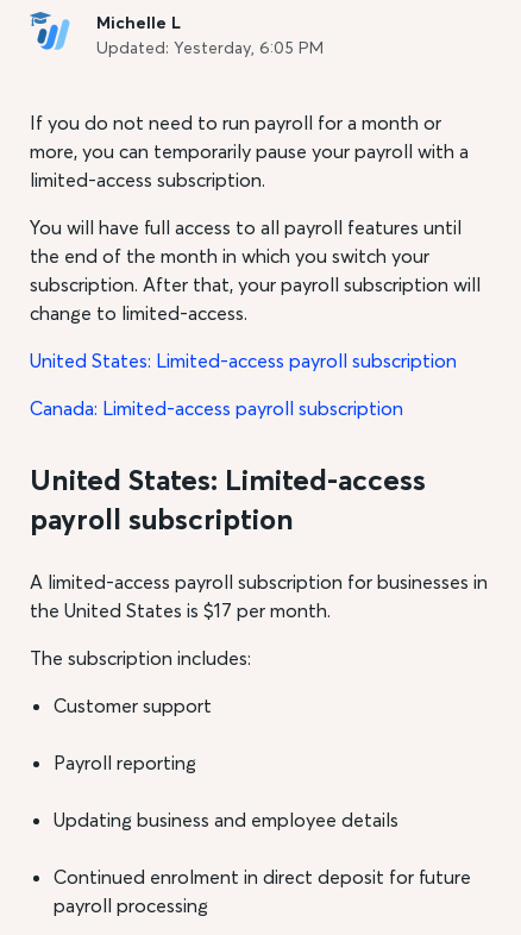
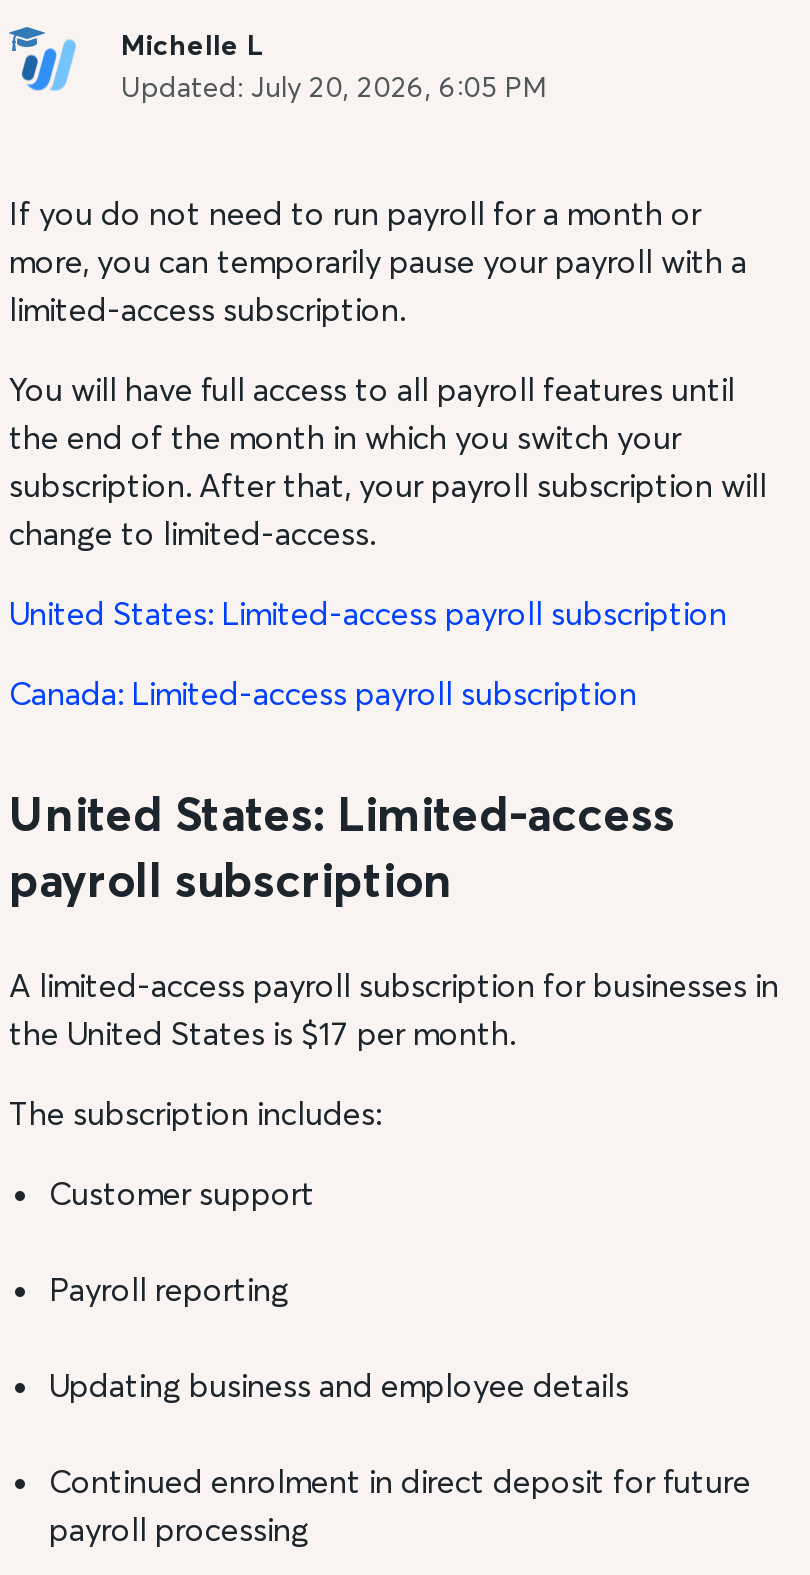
- Updated: Yesterday, 6:05 PM
+ Updated: July 20, 2026, 6:05 PM
